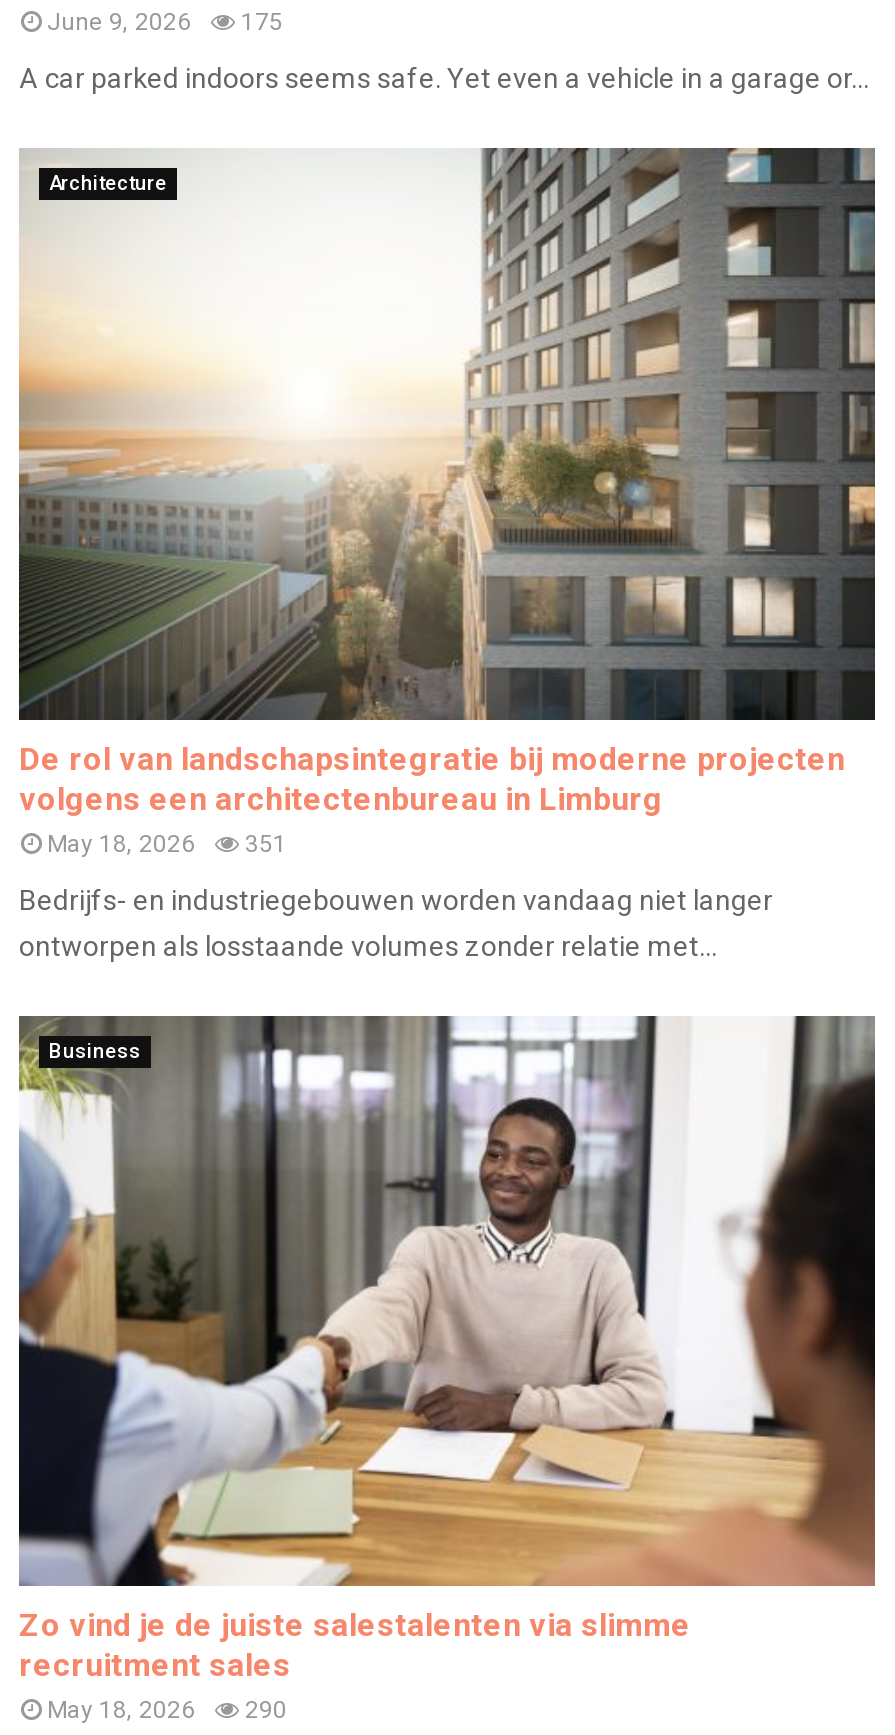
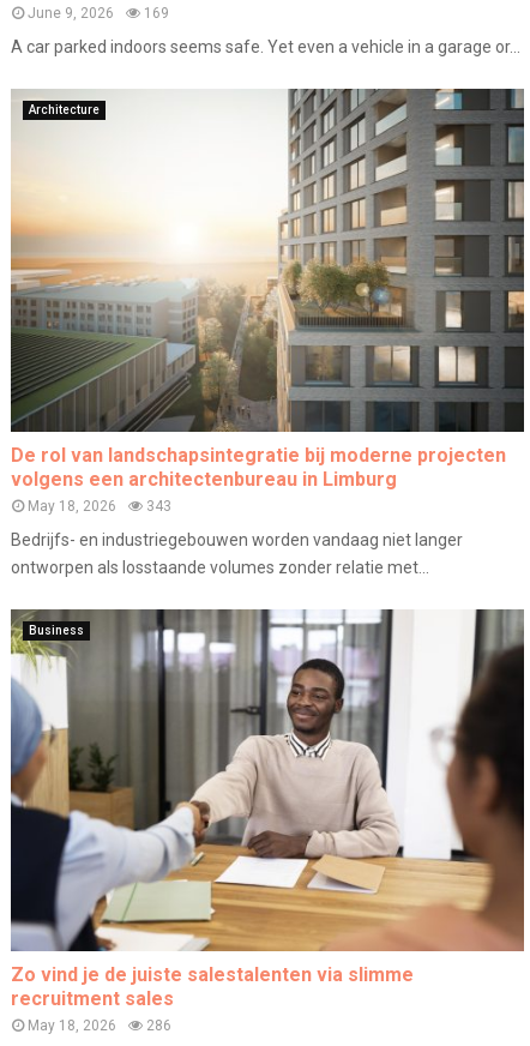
- June 9, 2026 175
+ June 9, 2026 169

- May 18, 2026 351
+ May 18, 2026 343

- May 18, 2026 290
+ May 18, 2026 286
